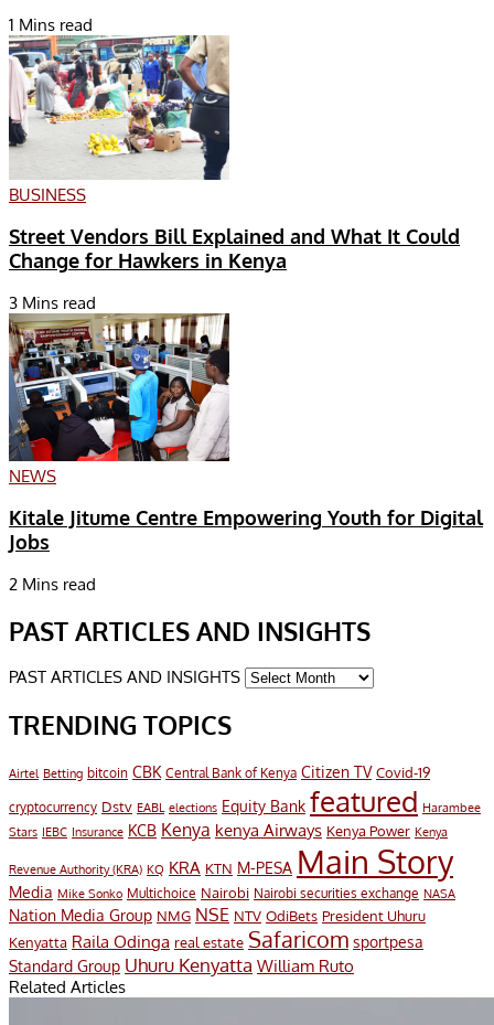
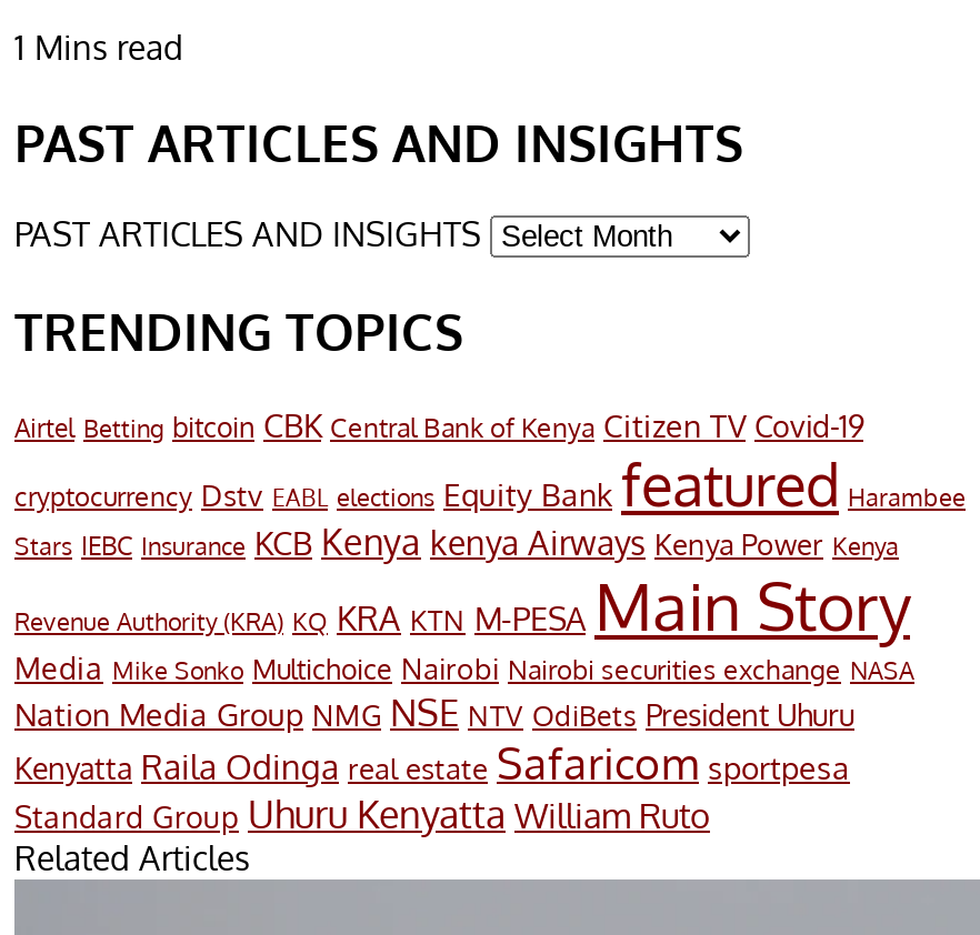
- [image]
- BUSINESS
- Street Vendors Bill Explained and What It Could
- Change for Hawkers in Kenya
- 3 Mins read

- [image]
- NEWS
- Kitale Jitume Centre Empowering Youth for Digital
- Jobs
- 2 Mins read
